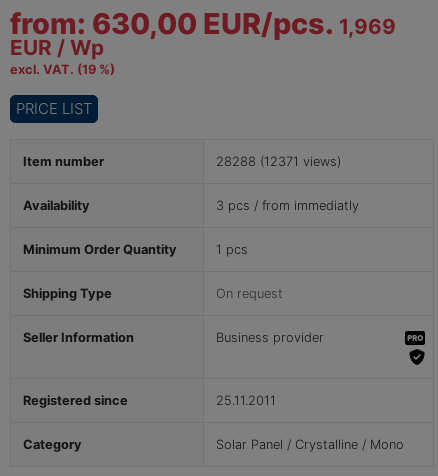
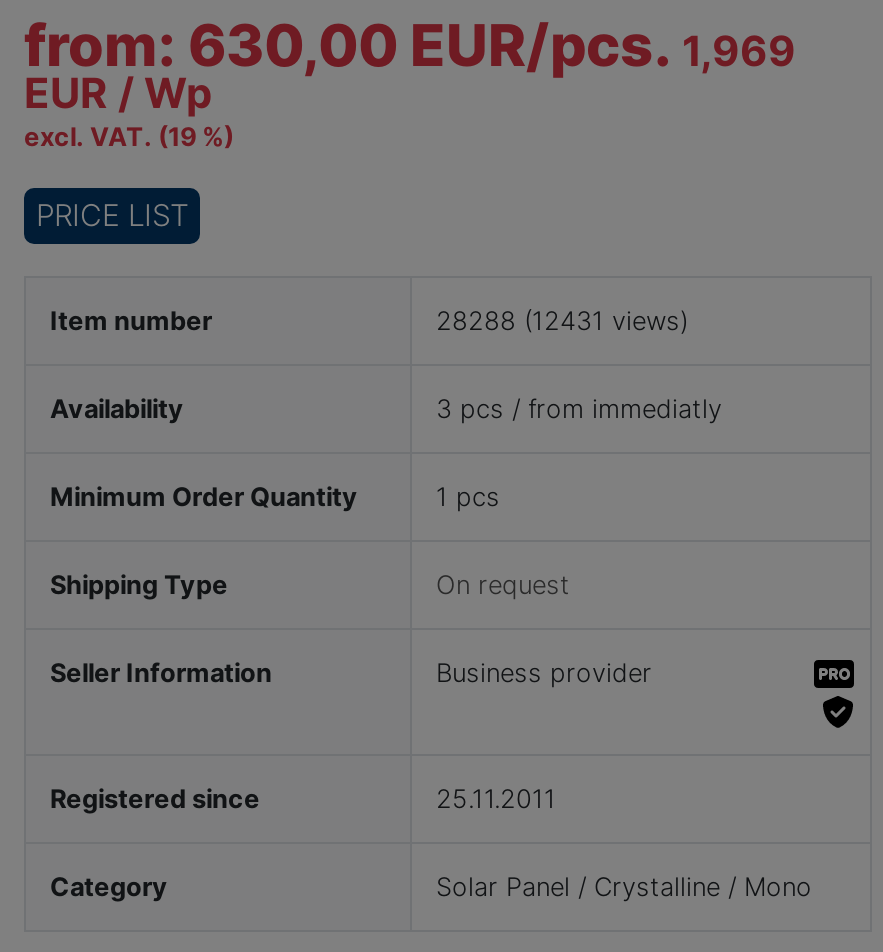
- 28288 (12371 views)
+ 28288 (12431 views)
